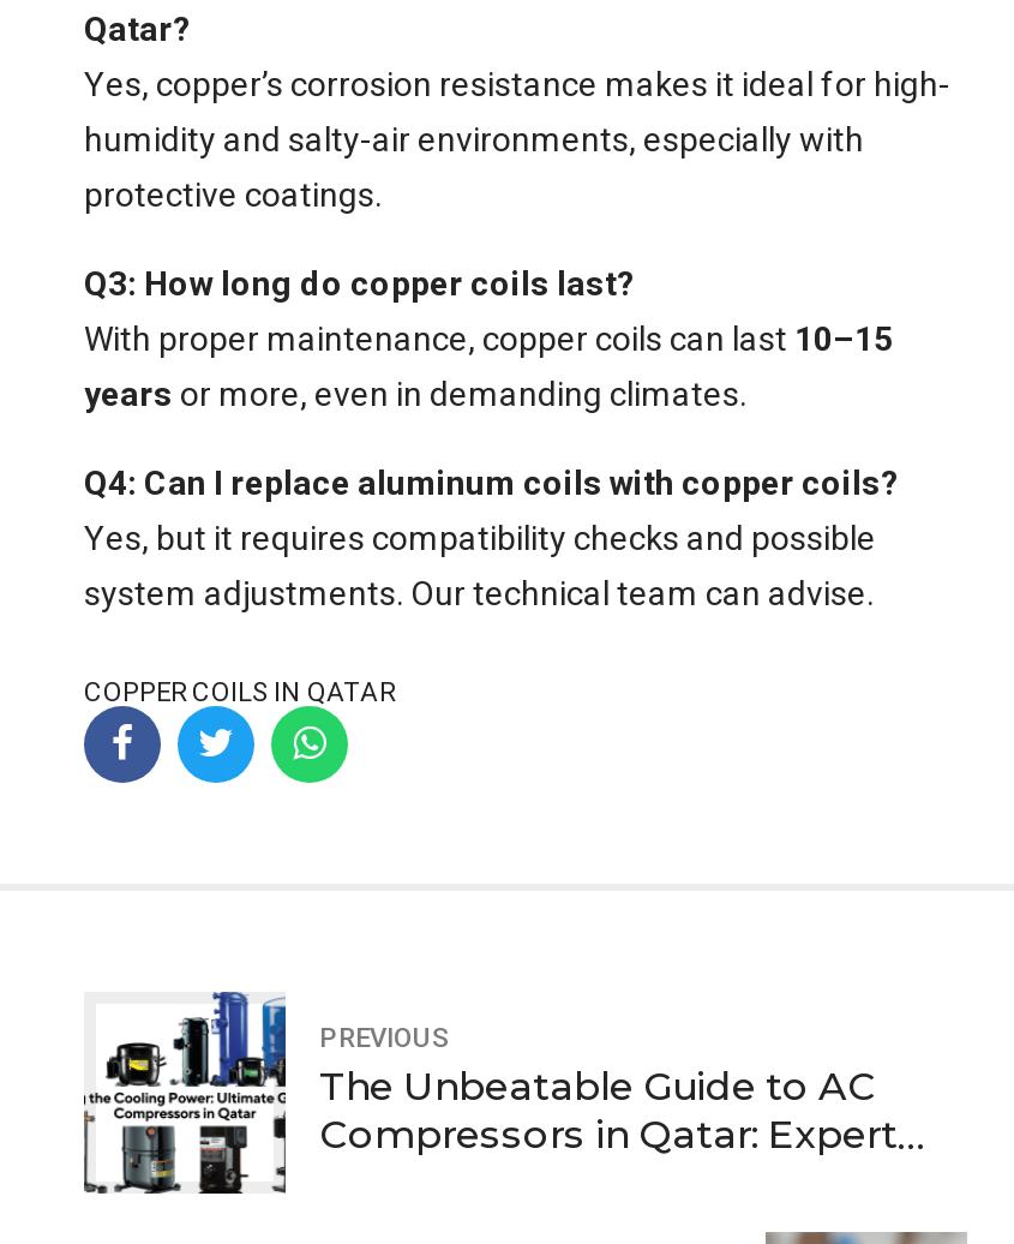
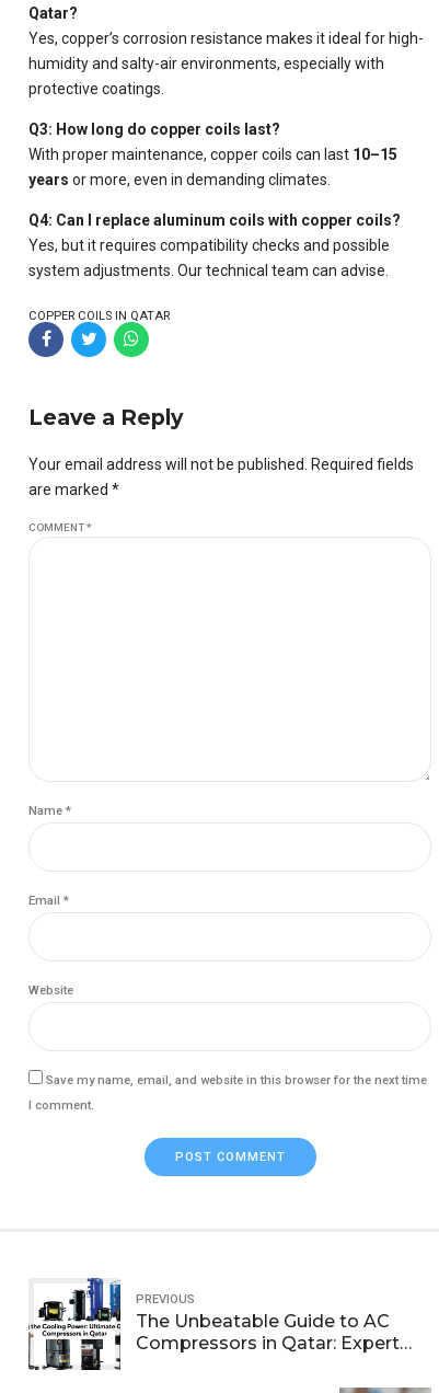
+ Leave a Reply
+ Your email address will not be published. Required fields
+ are marked *
+ COMMENT *

+ Name *

+ Email *

+ Website

+ Save my name, email, and website in this browser for the next time
+ I comment.

+ POST COMMENT
